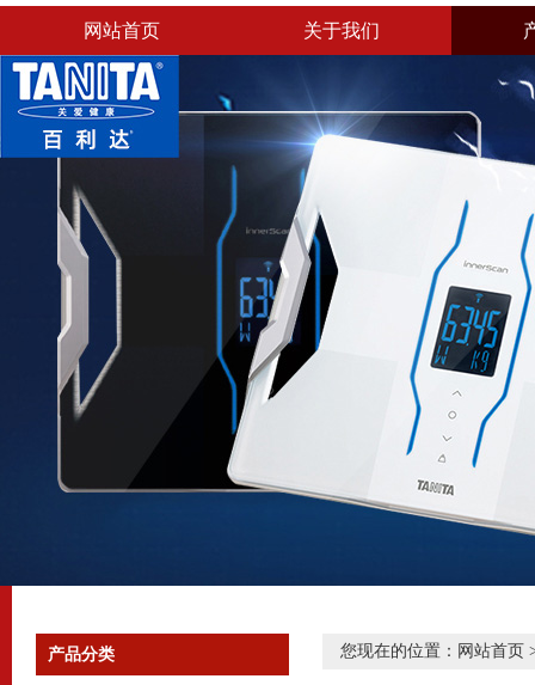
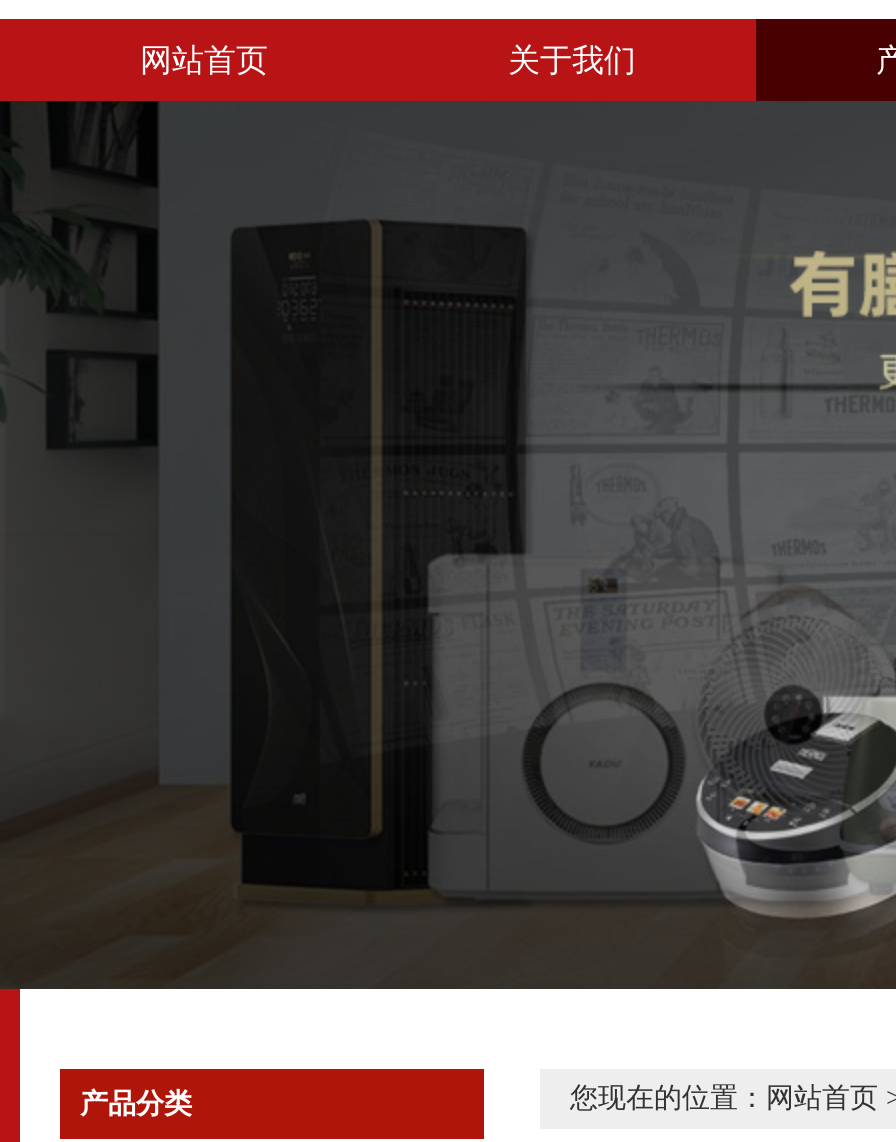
- [image]
+ [image]
